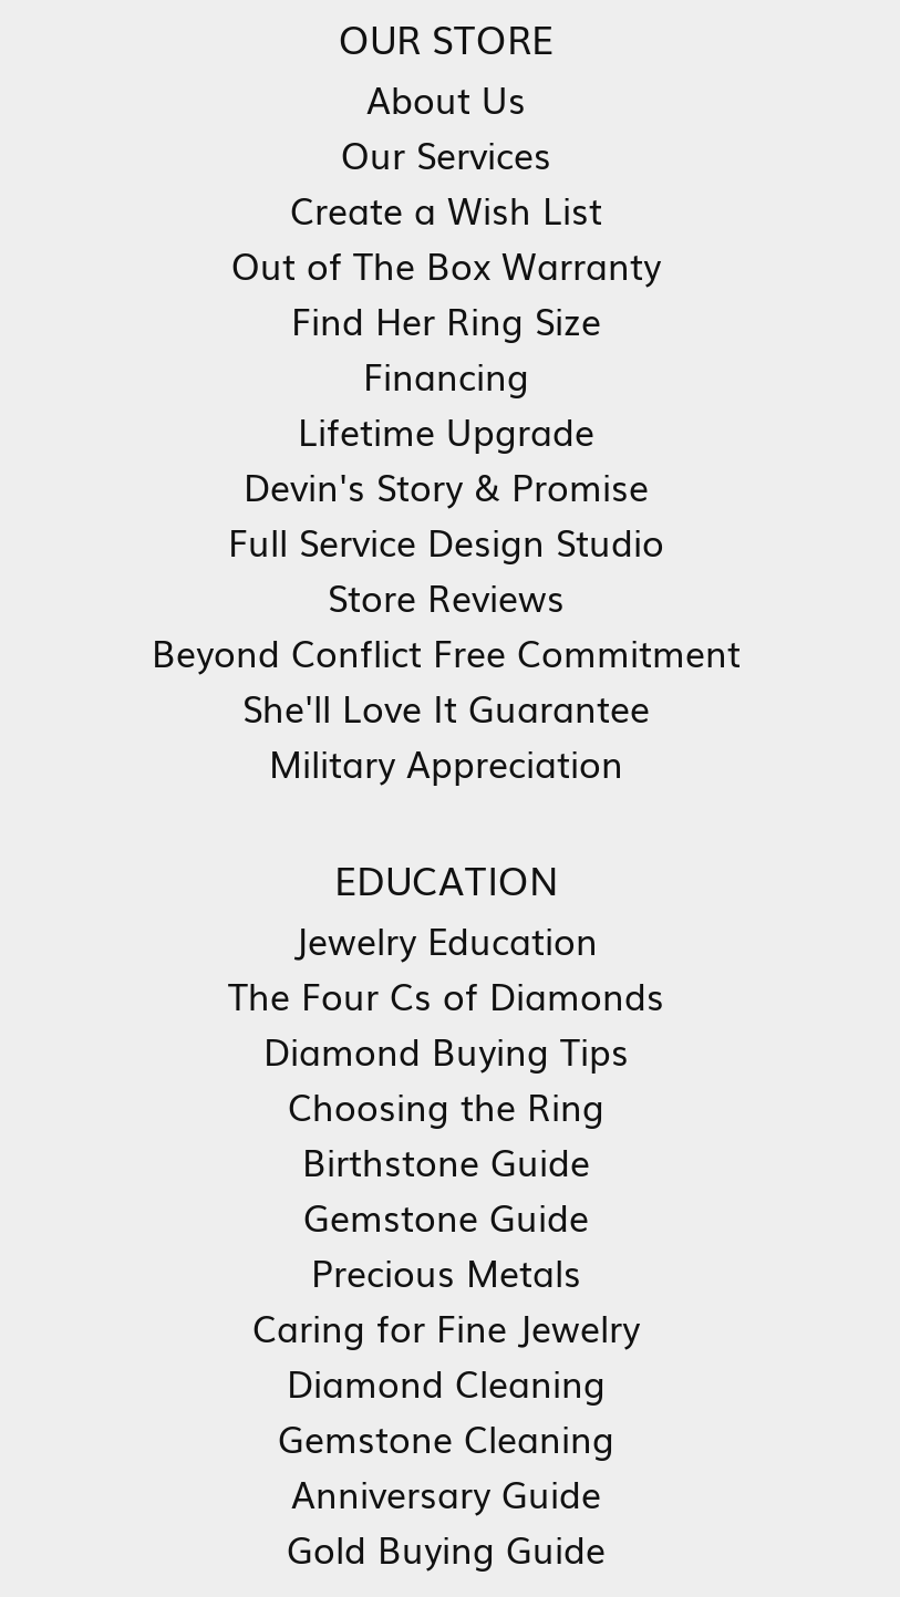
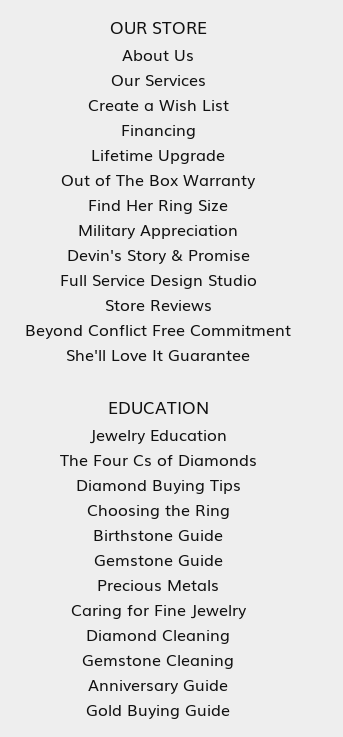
moved down: Out of The Box Warranty | Find Her Ring Size

moved up: Financing | Lifetime Upgrade

moved down: Devin's Story & Promise | Full Service Design Studio | Store Reviews | Beyond Conflict Free Commitment | She'll Love It Guarantee

moved up: Military Appreciation
